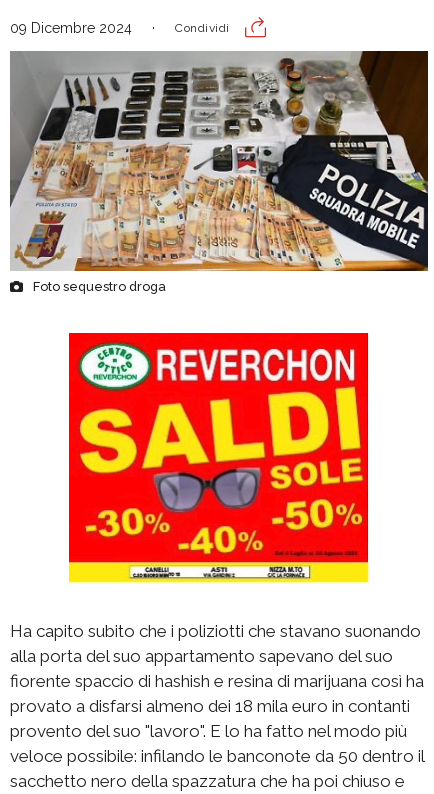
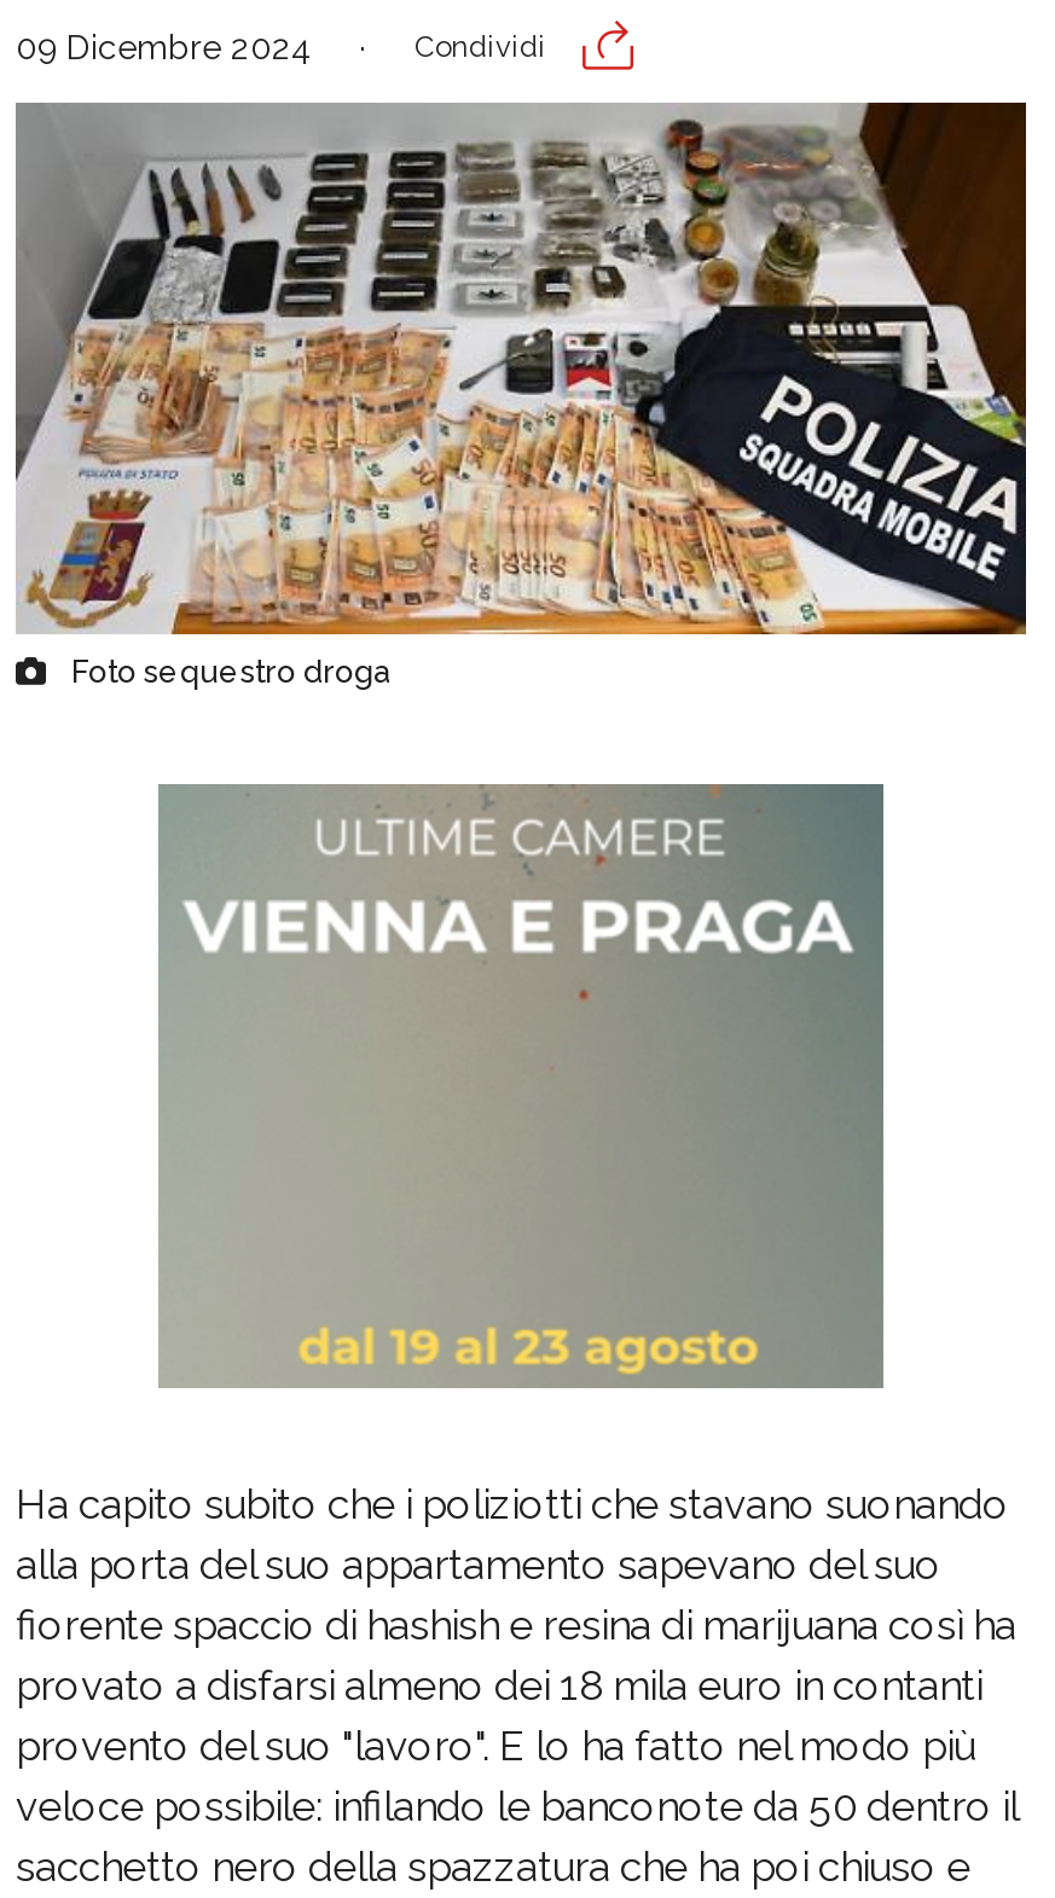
- [image]
+ [image]
